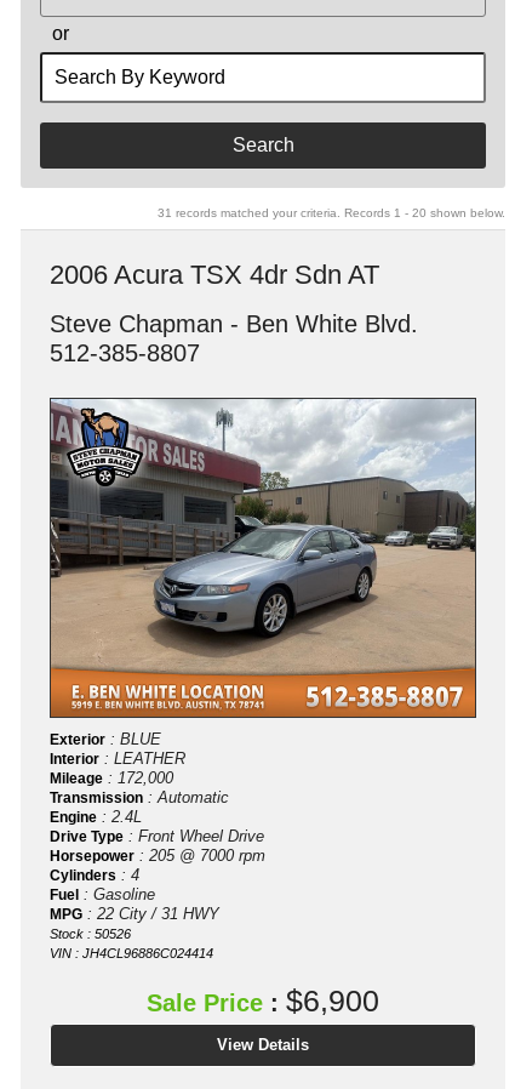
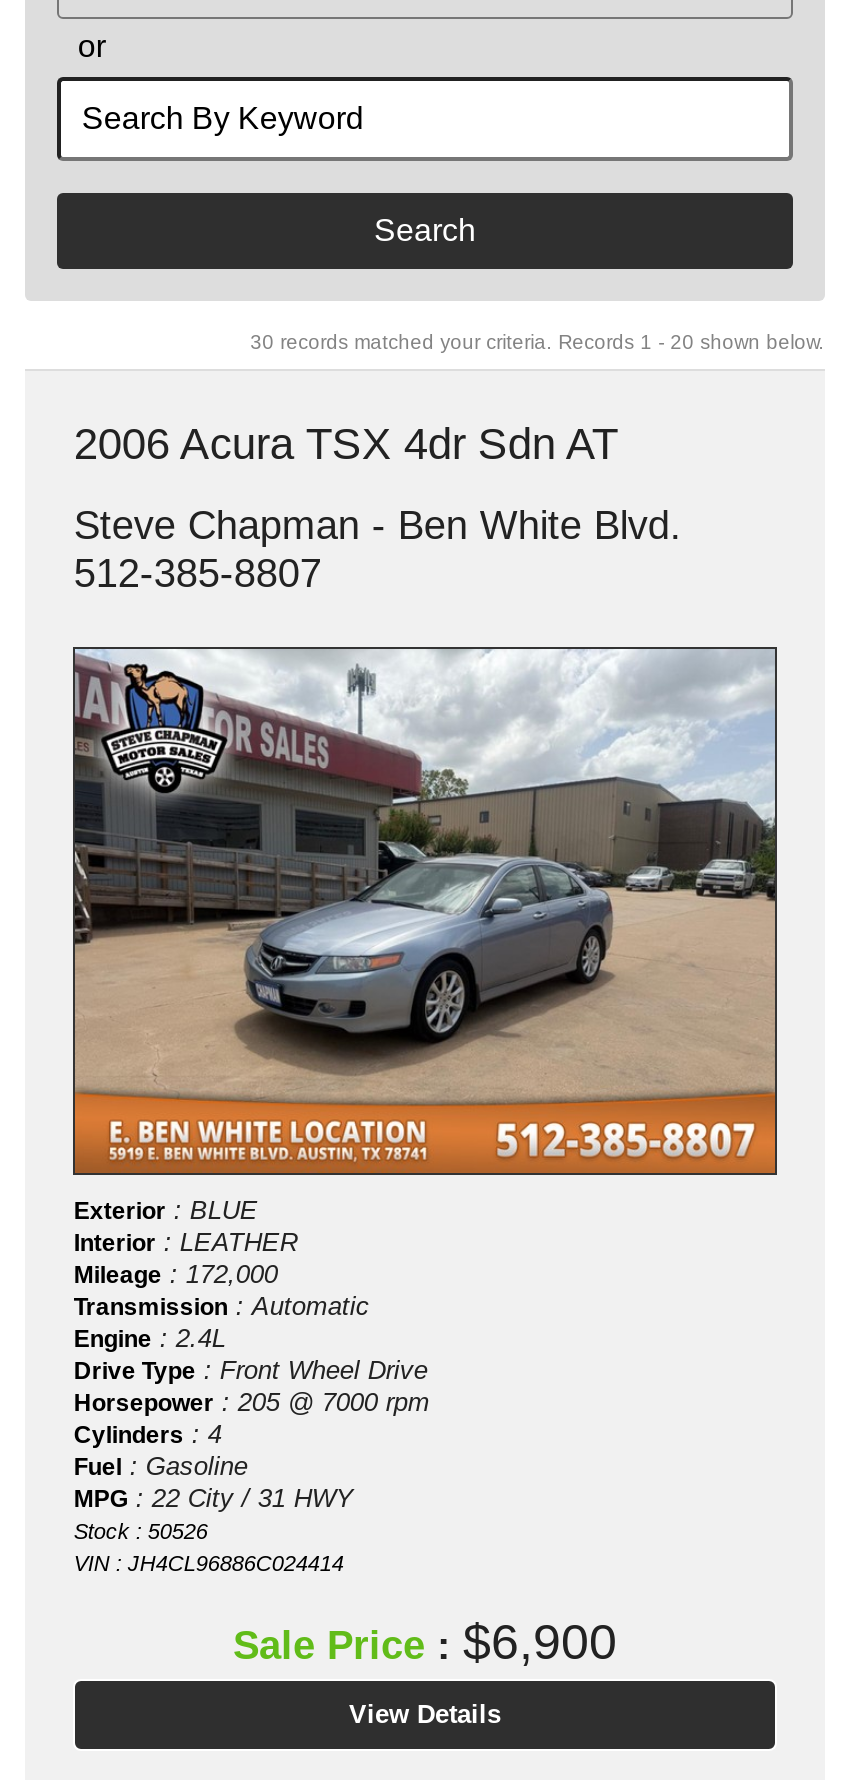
- 31 records matched your criteria. Records 1 - 20 shown below.
+ 30 records matched your criteria. Records 1 - 20 shown below.
